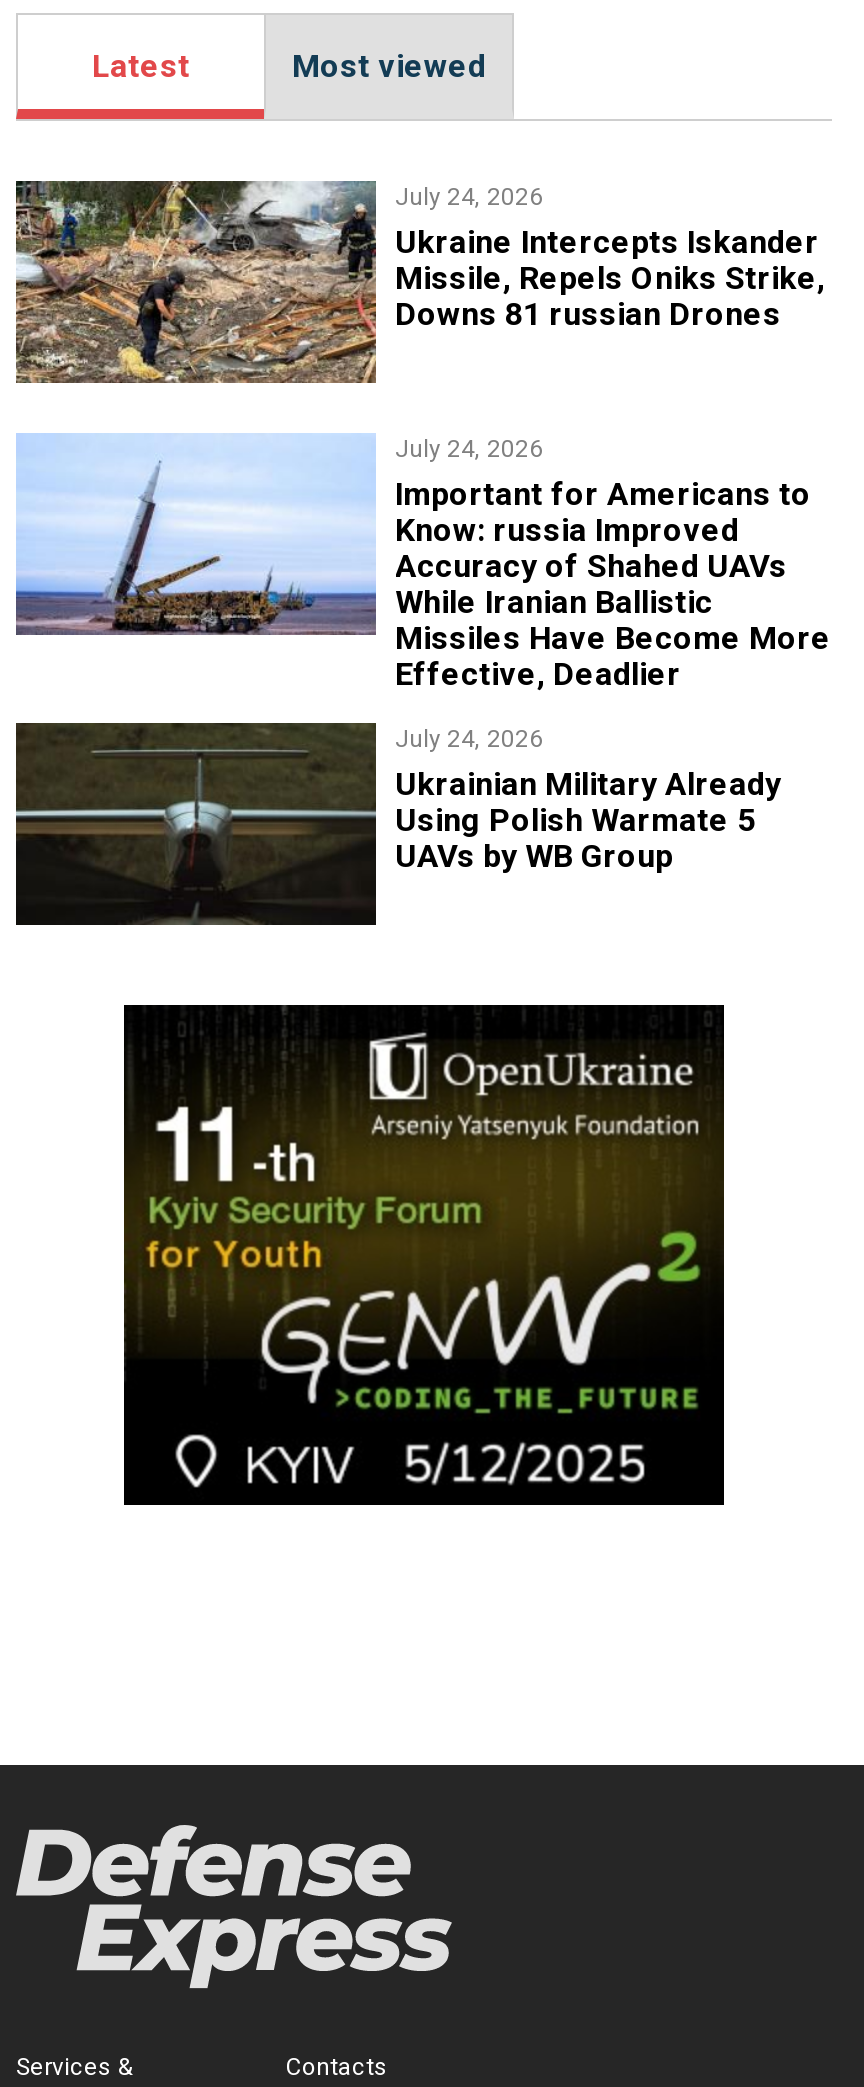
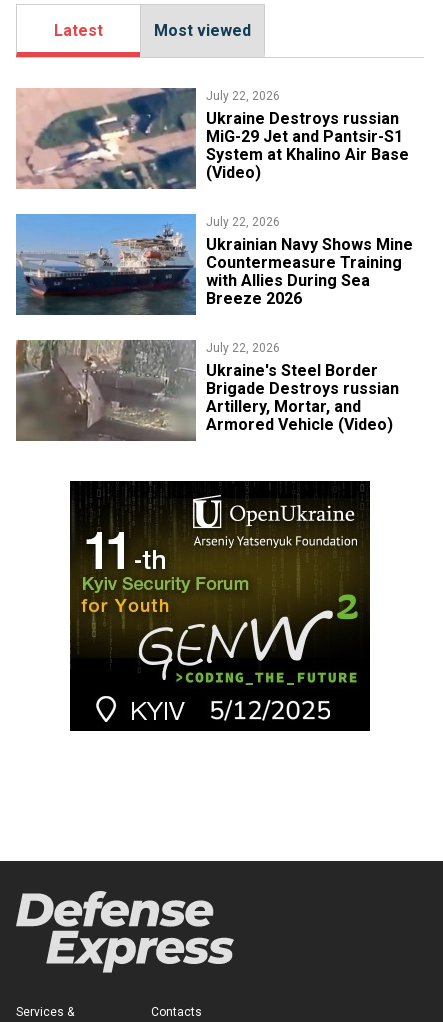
- [image]
- July 24, 2026
- Ukraine Intercepts Iskander
- Missile, Repels Oniks Strike,
- Downs 81 russian Drones
+ [image]
+ July 22, 2026
+ Ukraine Destroys russian
+ MiG-29 Jet and Pantsir-S1
+ System at Khalino Air Base
+ (Video)

- [image]
- July 24, 2026
- Important for Americans to
- Know: russia Improved
- Accuracy of Shahed UAVs
- While Iranian Ballistic
- Missiles Have Become More
- Effective, Deadlier
+ [image]
+ July 22, 2026
+ Ukrainian Navy Shows Mine
+ Countermeasure Training
+ with Allies During Sea
+ Breeze 2026

- [image]
- July 24, 2026
- Ukrainian Military Already
- Using Polish Warmate 5
- UAVs by WB Group
+ [image]
+ July 22, 2026
+ Ukraine's Steel Border
+ Brigade Destroys russian
+ Artillery, Mortar, and
+ Armored Vehicle (Video)
